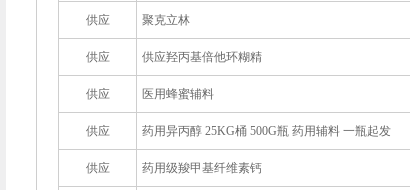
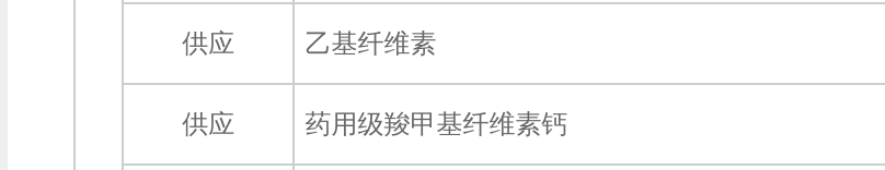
- 聚克立林
- 供应
- 供应羟丙基倍他环糊精
- 供应
- 医用蜂蜜辅料
- 供应
- 药用异丙醇 25KG桶 500G瓶 药用辅料 一瓶起发
+ 乙基纤维素
